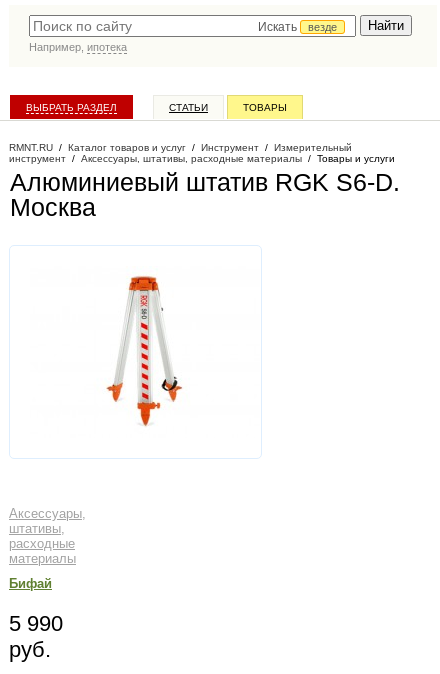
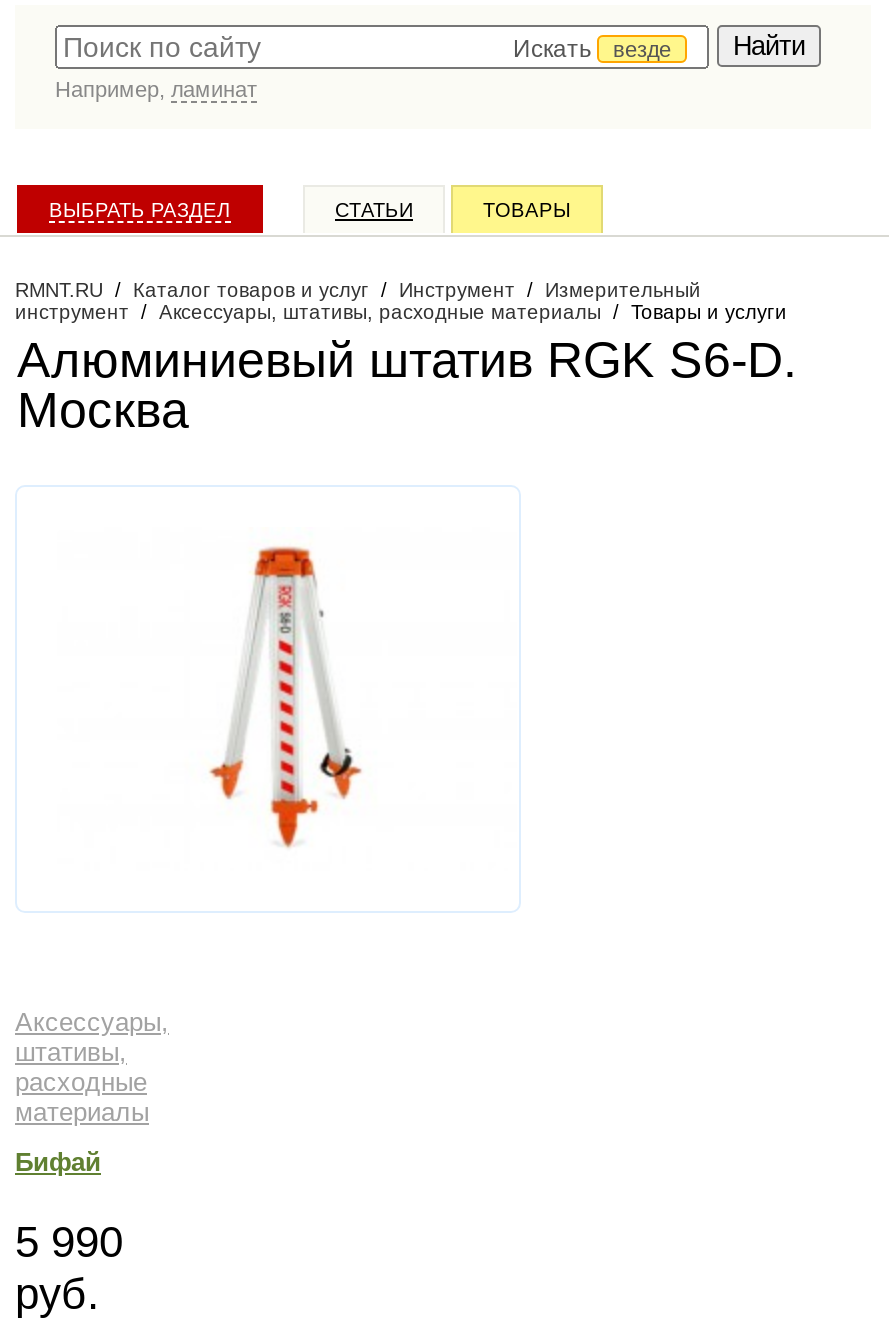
- Например, ипотека
+ Например, ламинат
